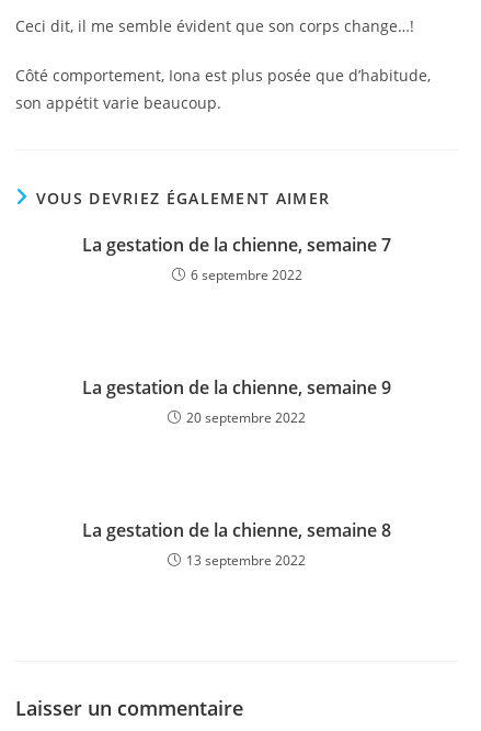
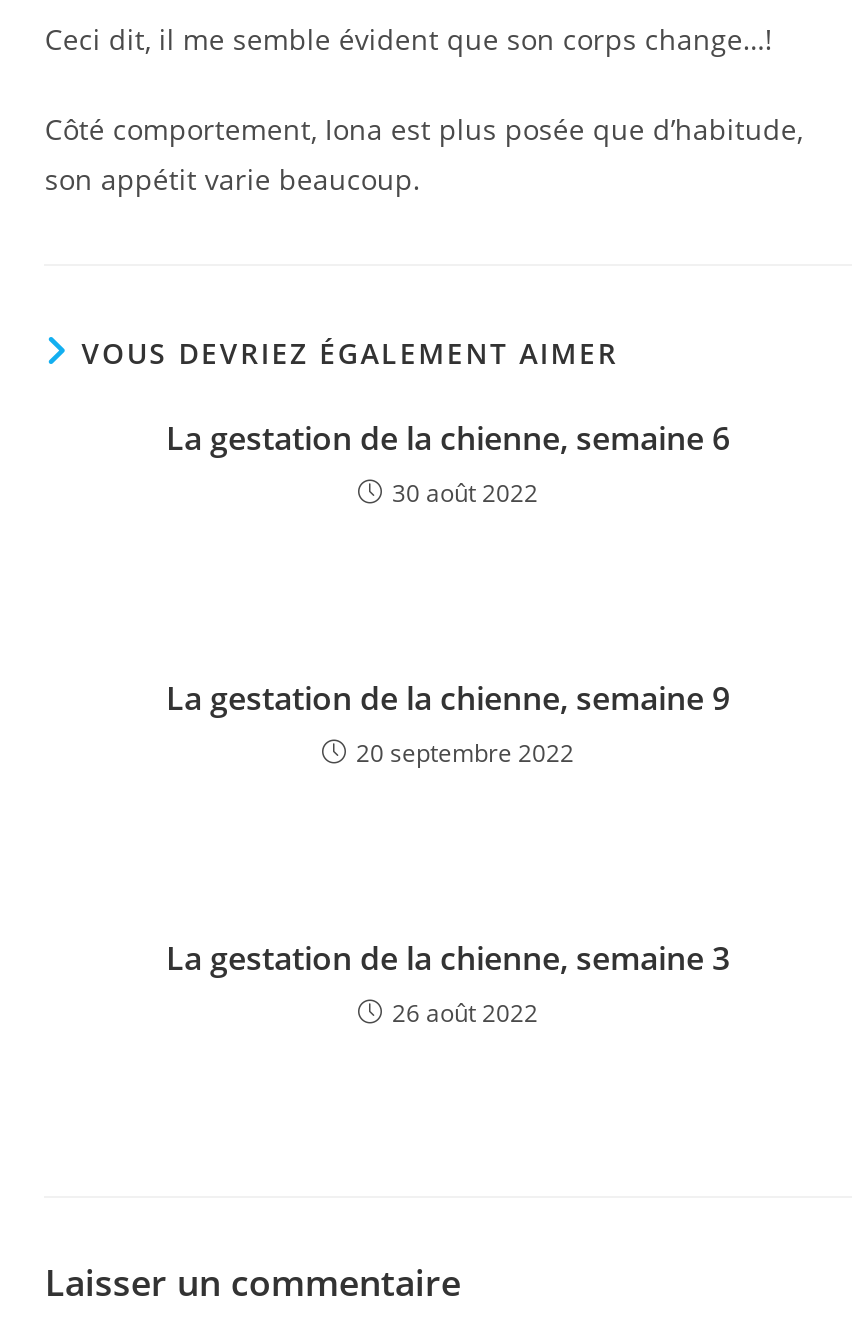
- La gestation de la chienne, semaine 7
- 6 septembre 2022
+ La gestation de la chienne, semaine 6
+ 30 août 2022

- La gestation de la chienne, semaine 8
- 13 septembre 2022
+ La gestation de la chienne, semaine 3
+ 26 août 2022
